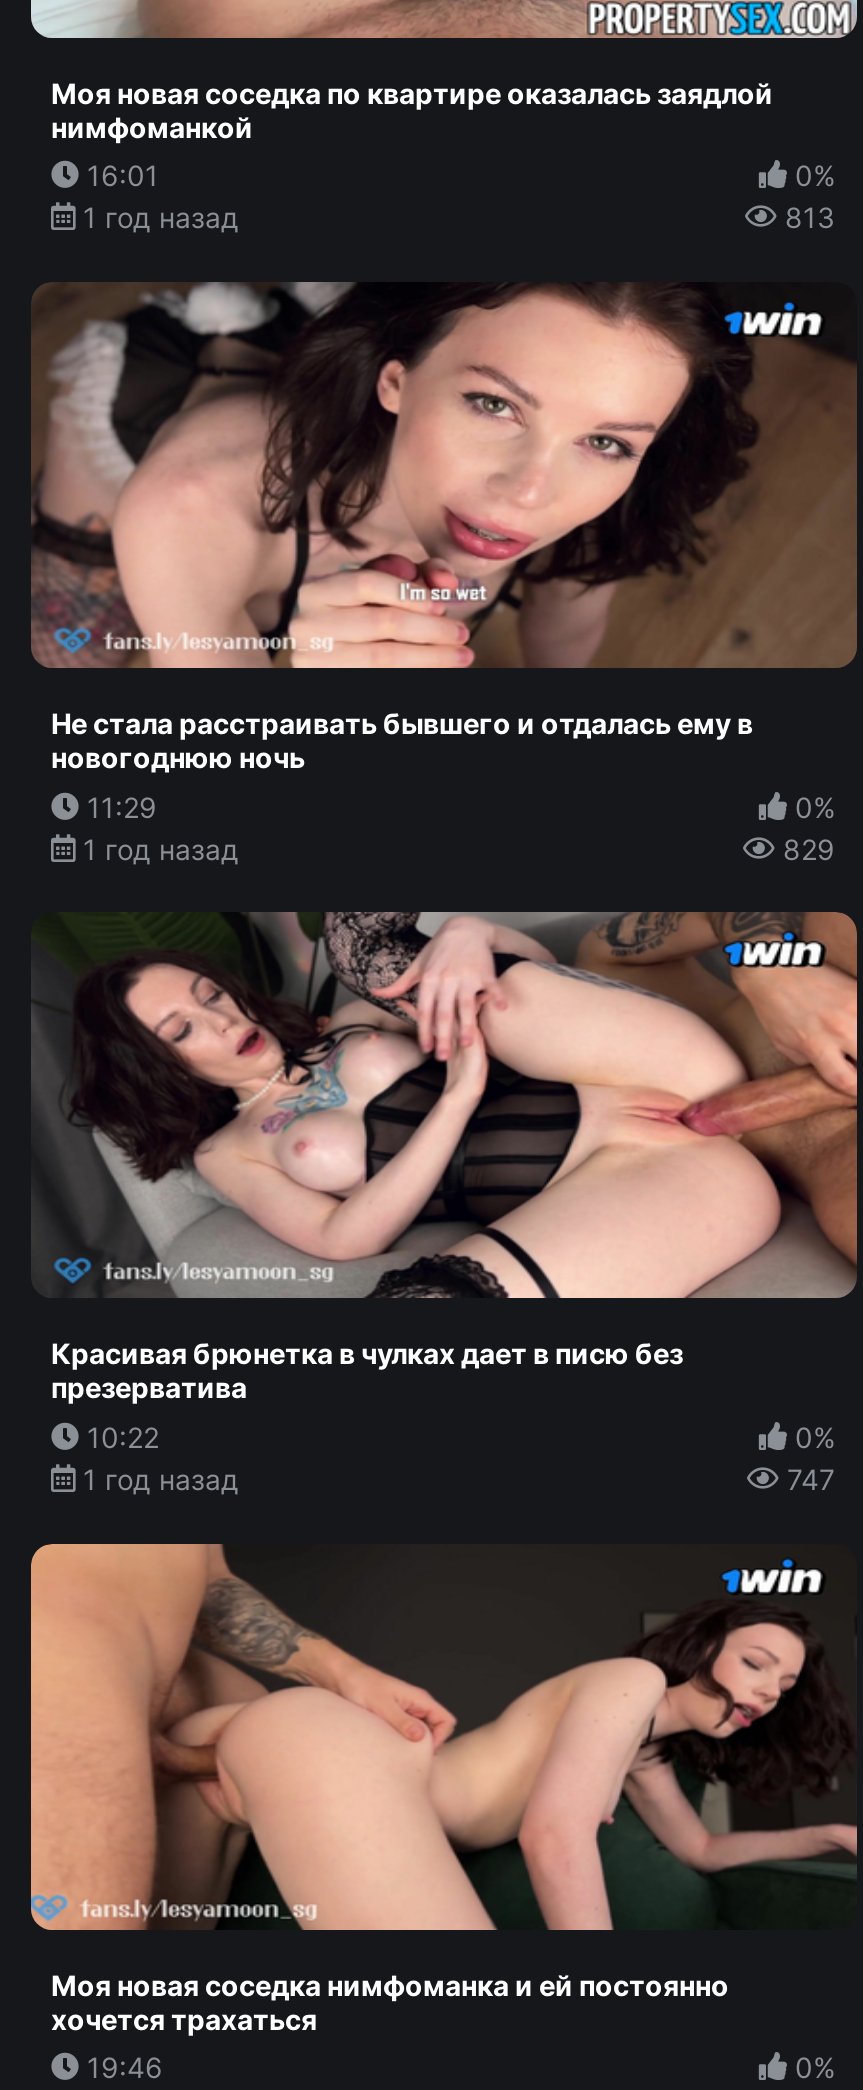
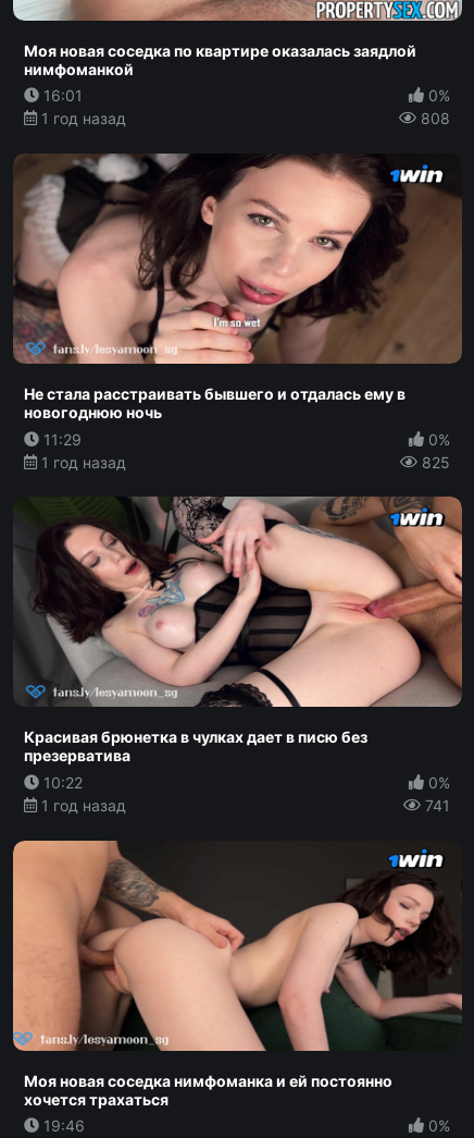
- 813
+ 808

- 829
+ 825

- 747
+ 741
